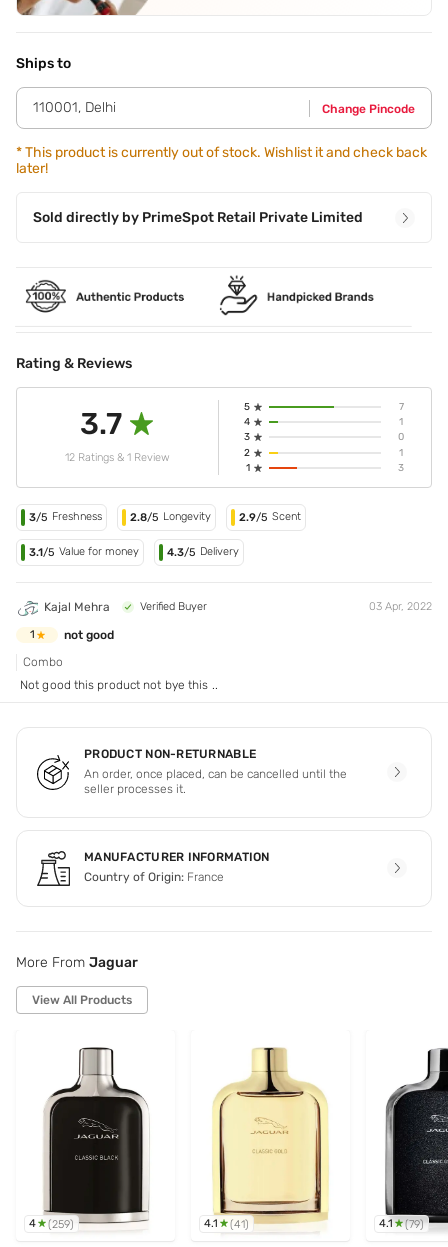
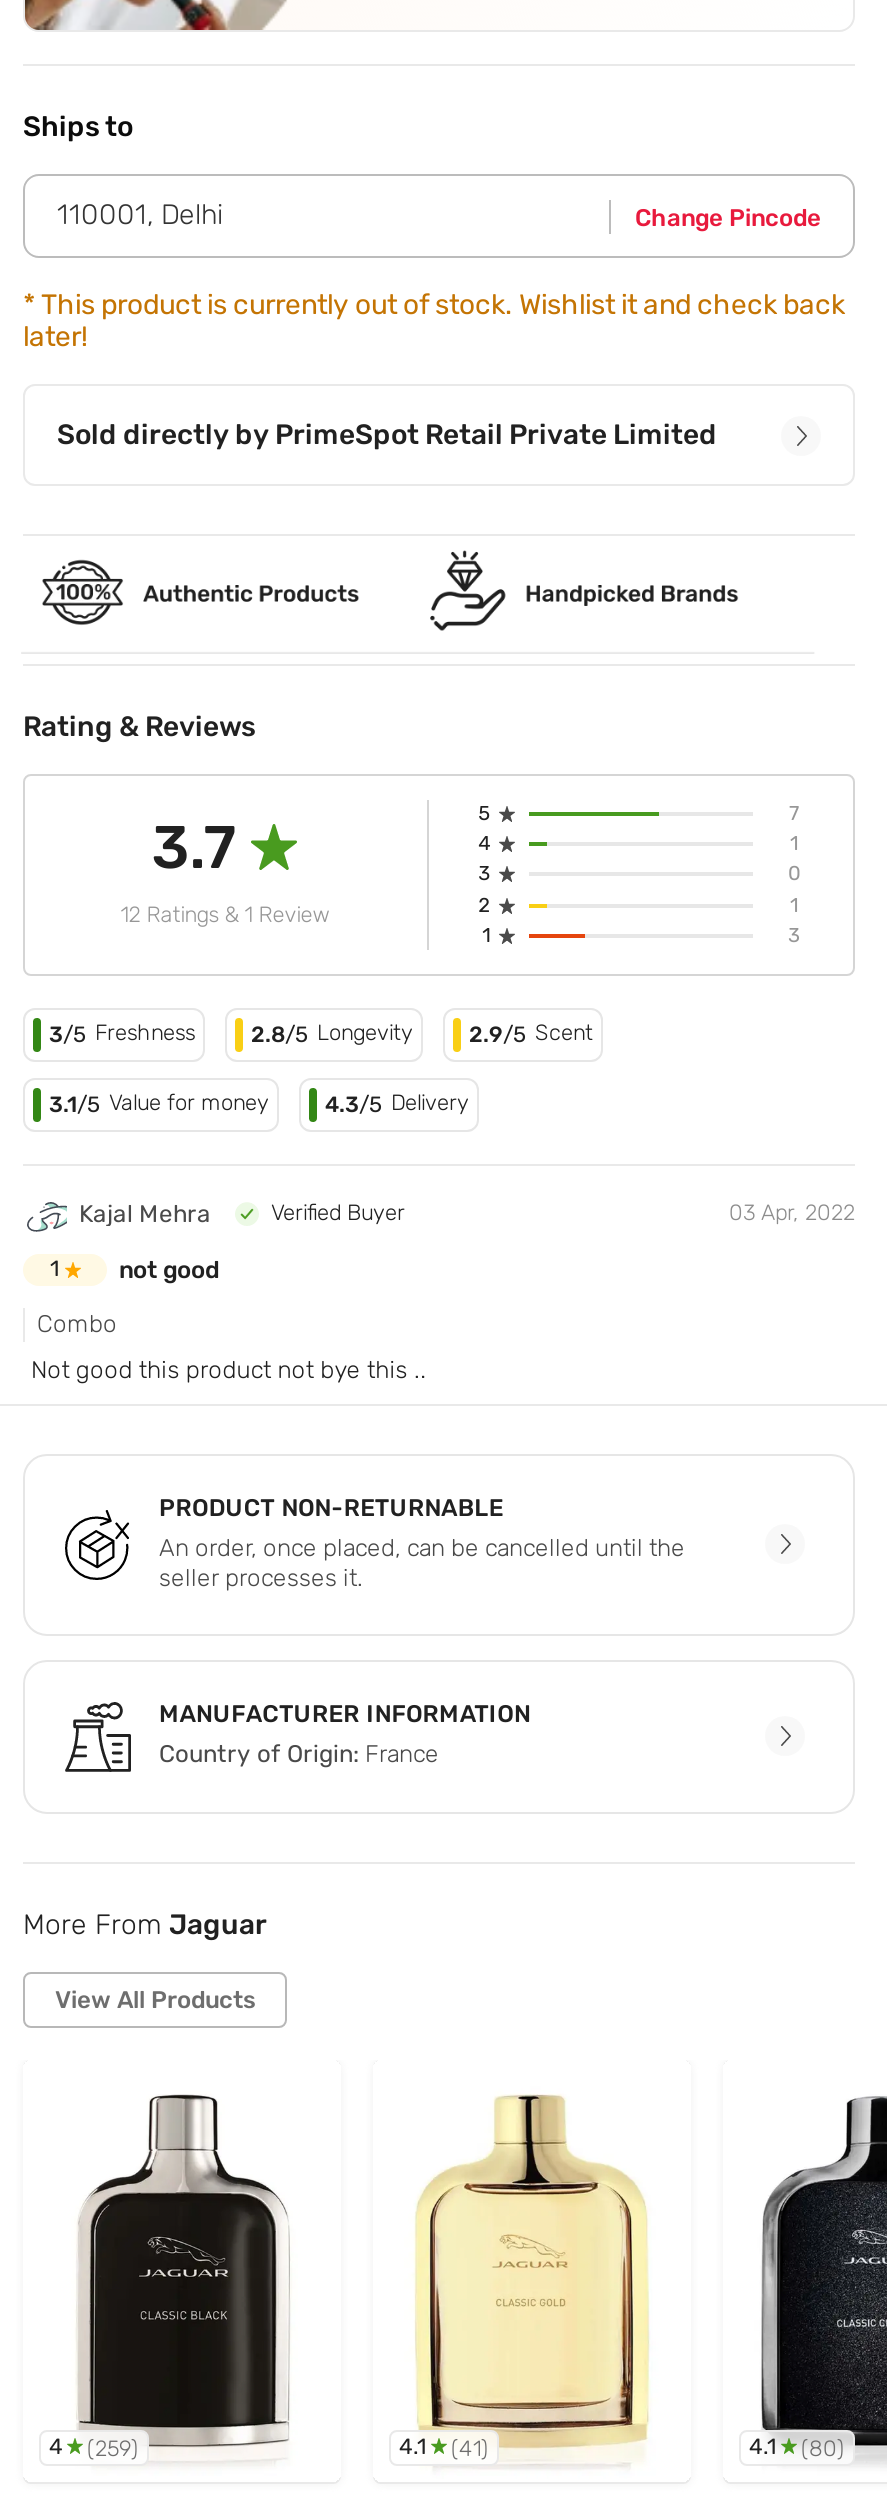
- 4.1 (79)
+ 4.1 (80)
